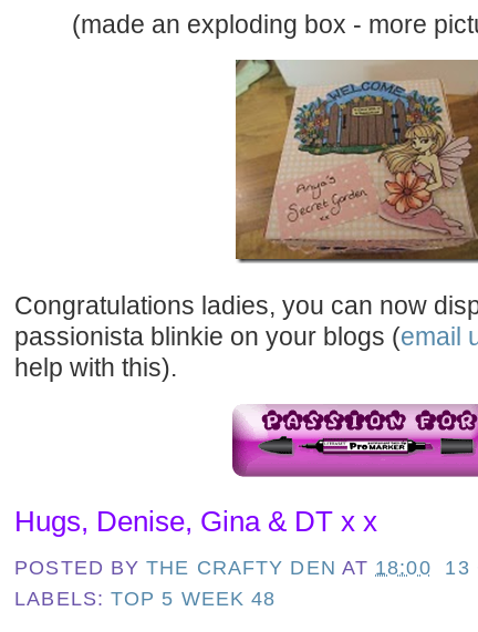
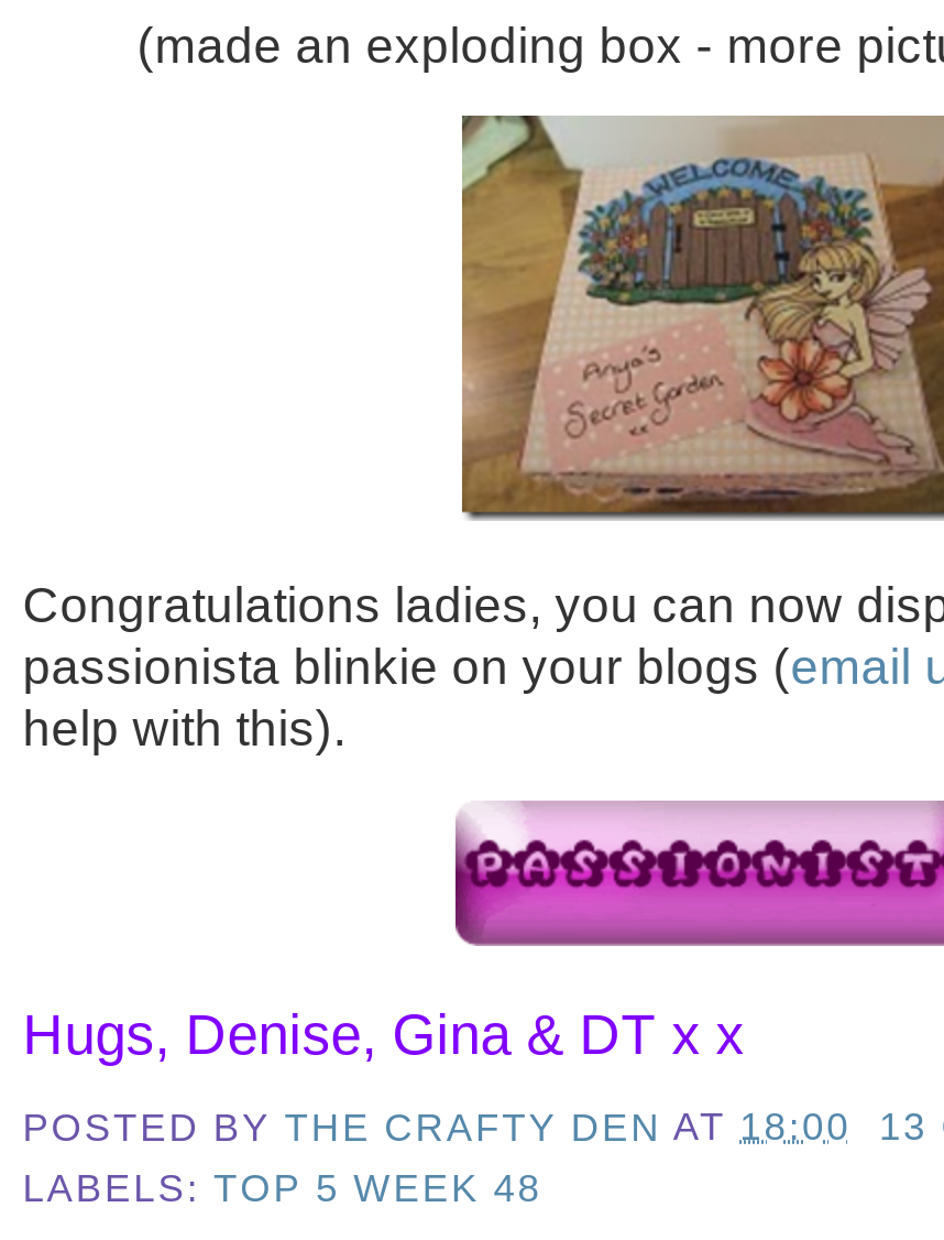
- [image]
+ [image]
